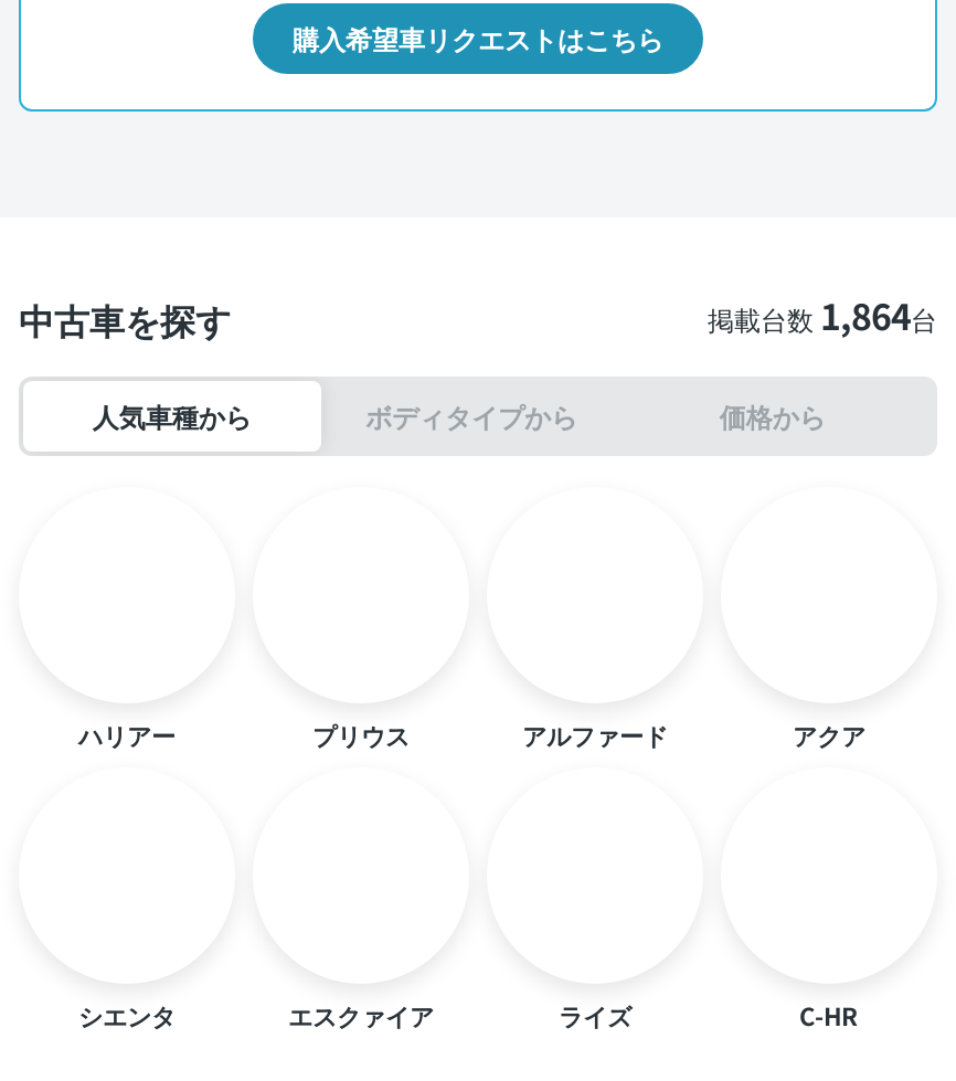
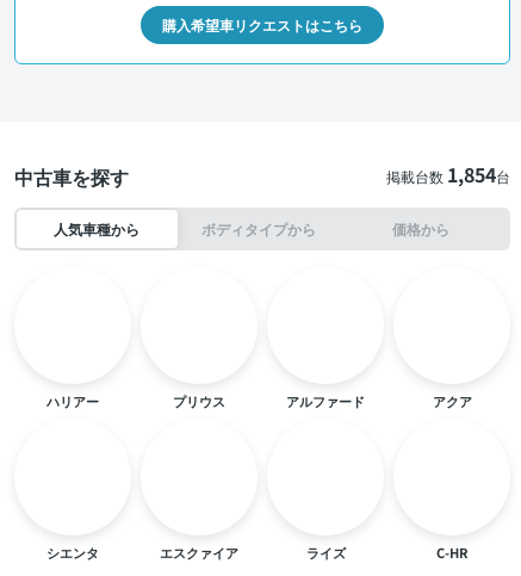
- 掲載台数1,864台
+ 掲載台数1,854台
